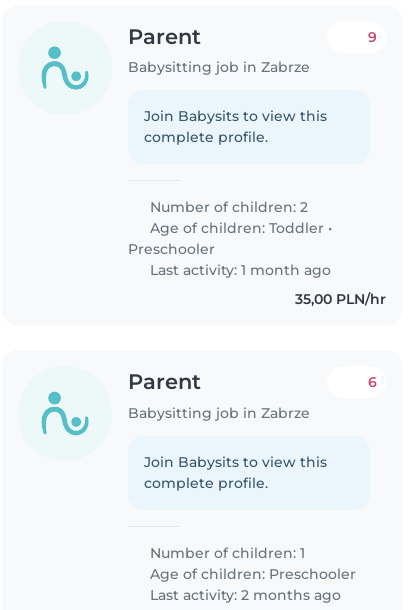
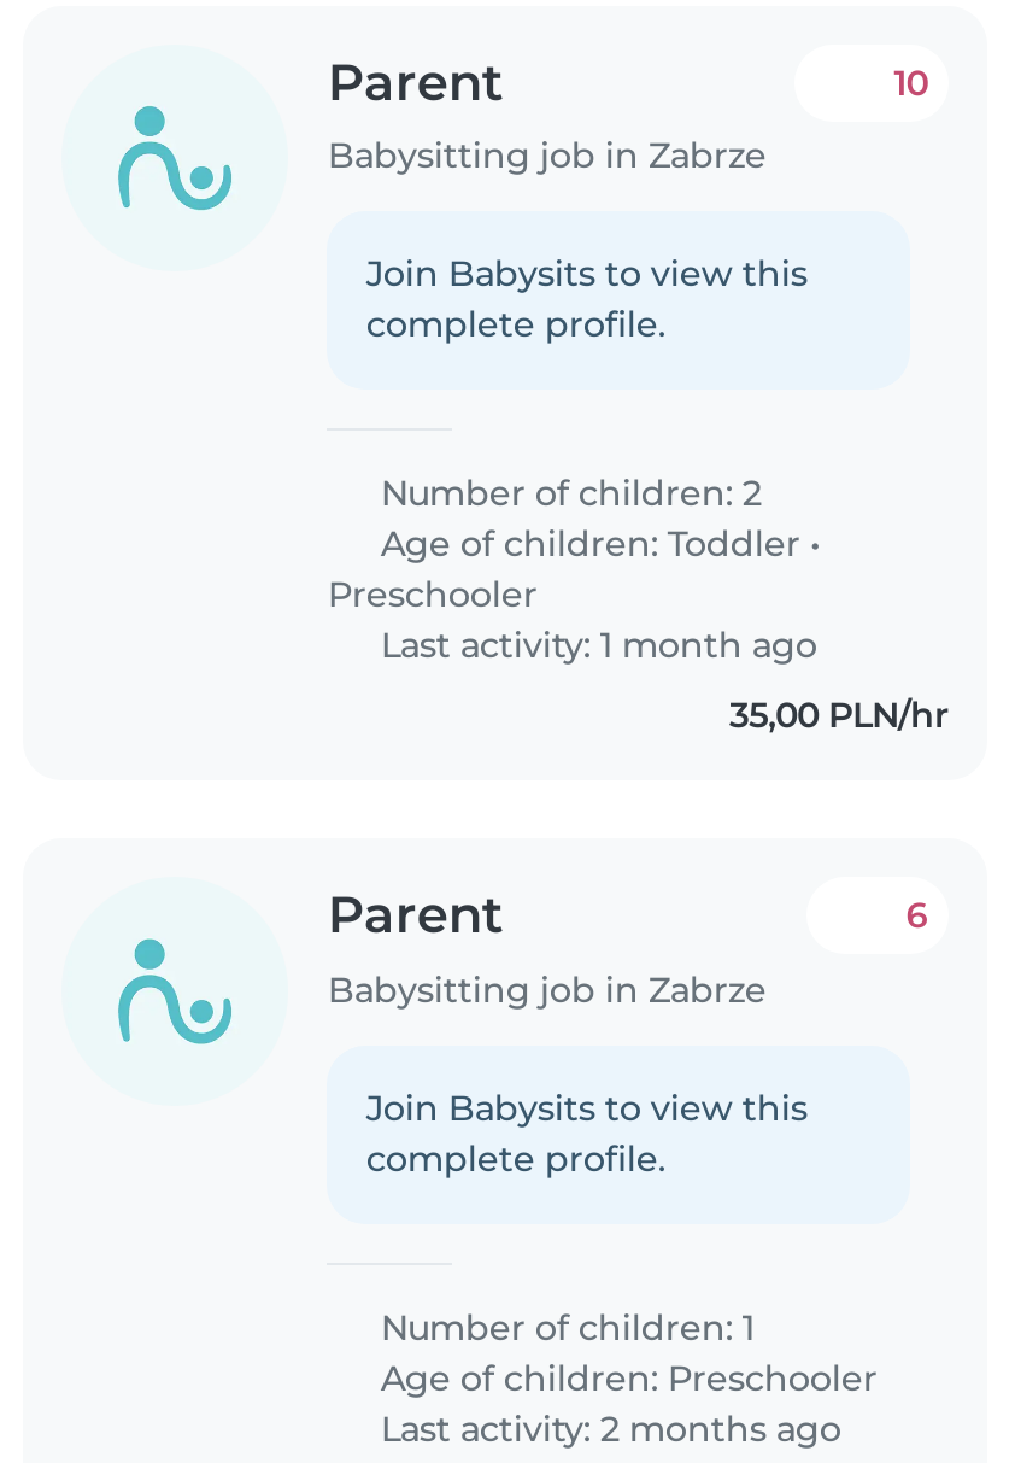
- 9
+ 10
